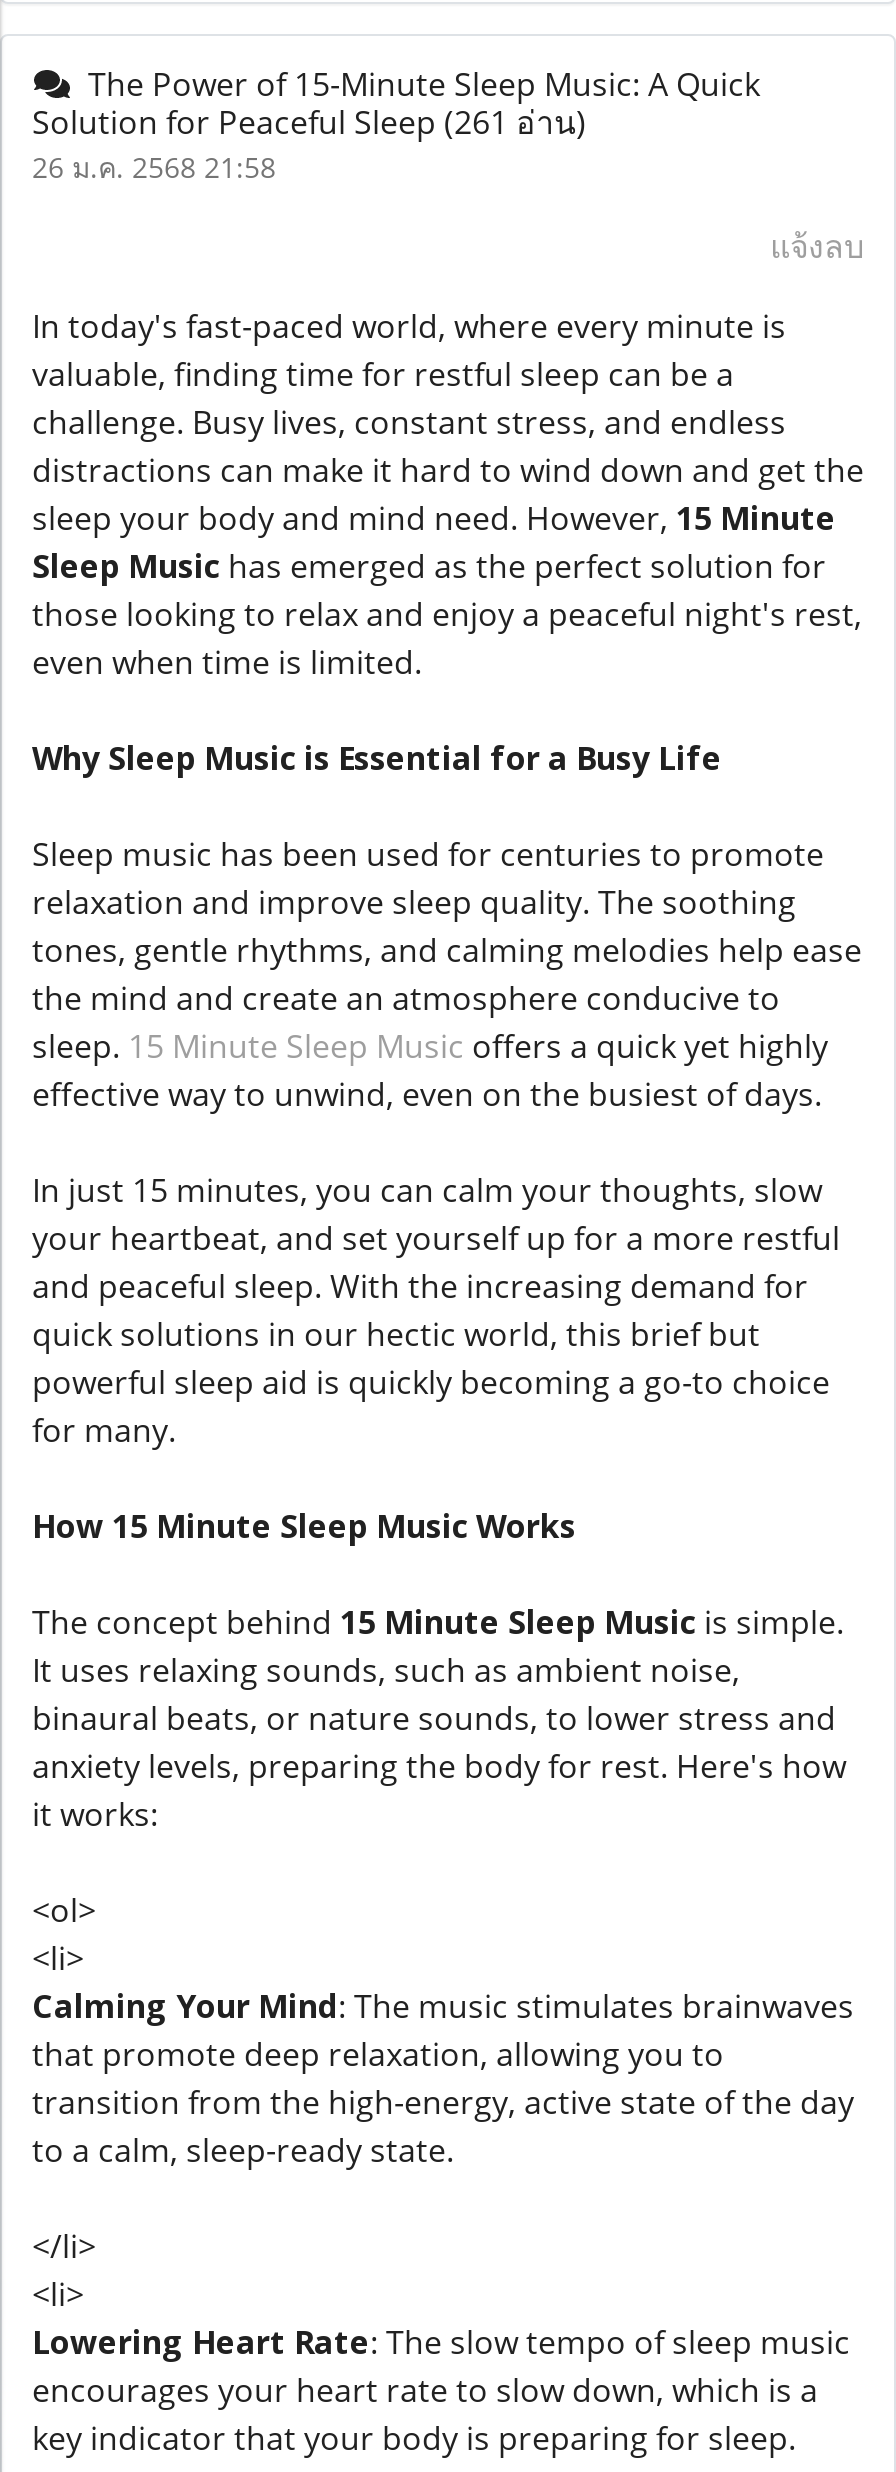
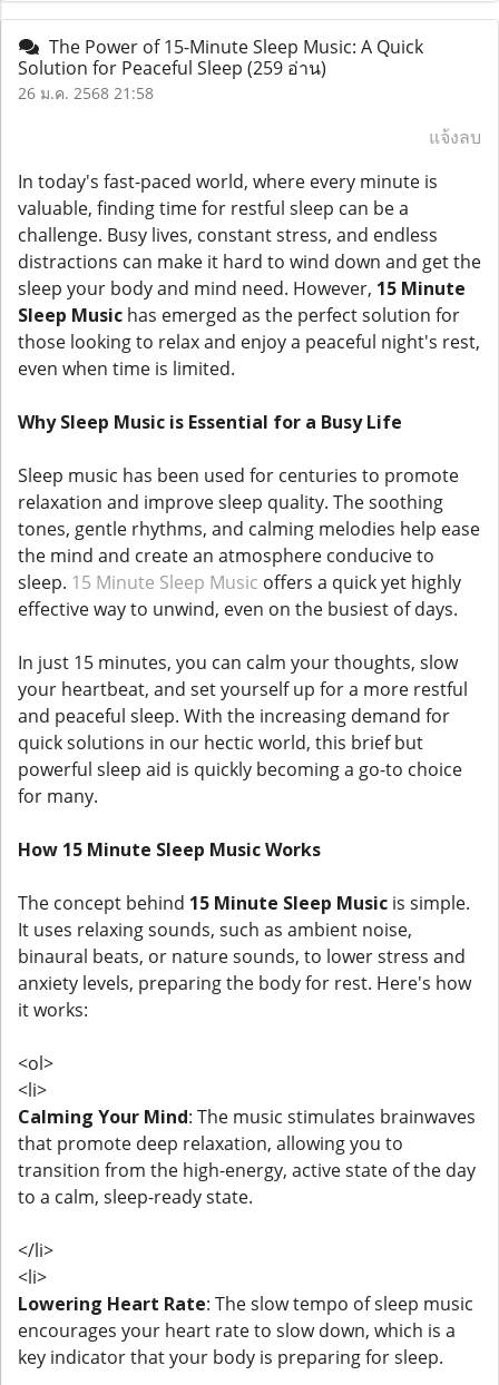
- Solution for Peaceful Sleep (261 อ่าน)
+ Solution for Peaceful Sleep (259 อ่าน)
